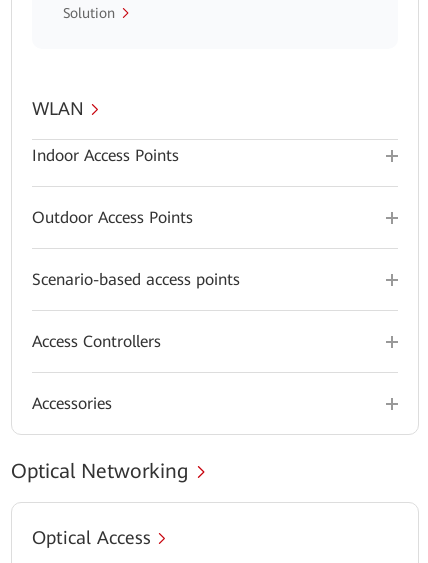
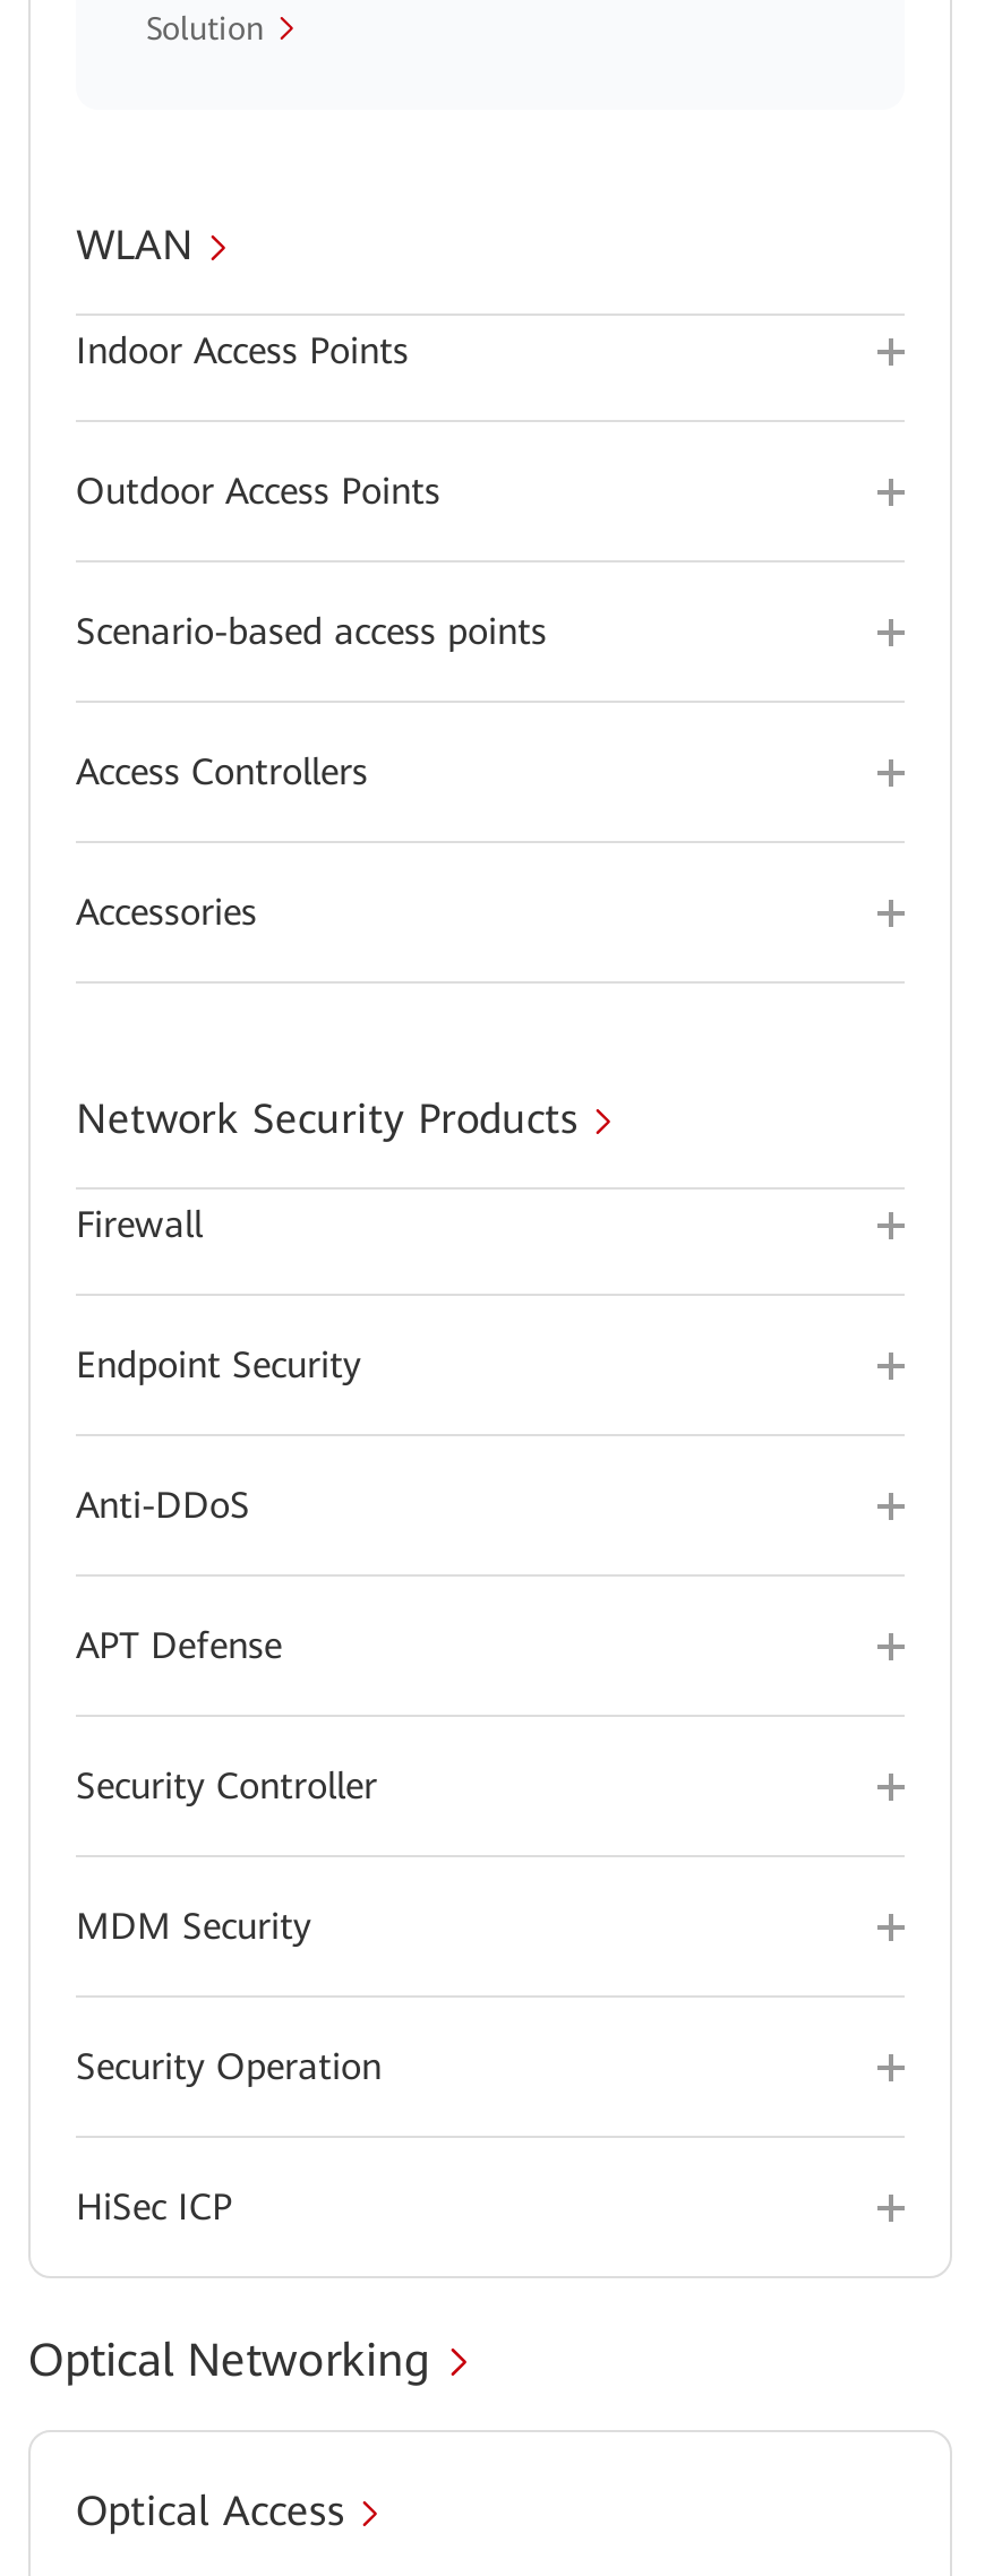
+ Network Security Products
+ Firewall
+ Endpoint Security
+ Anti-DDoS
+ APT Defense
+ Security Controller
+ MDM Security
+ Security Operation
+ HiSec ICP
